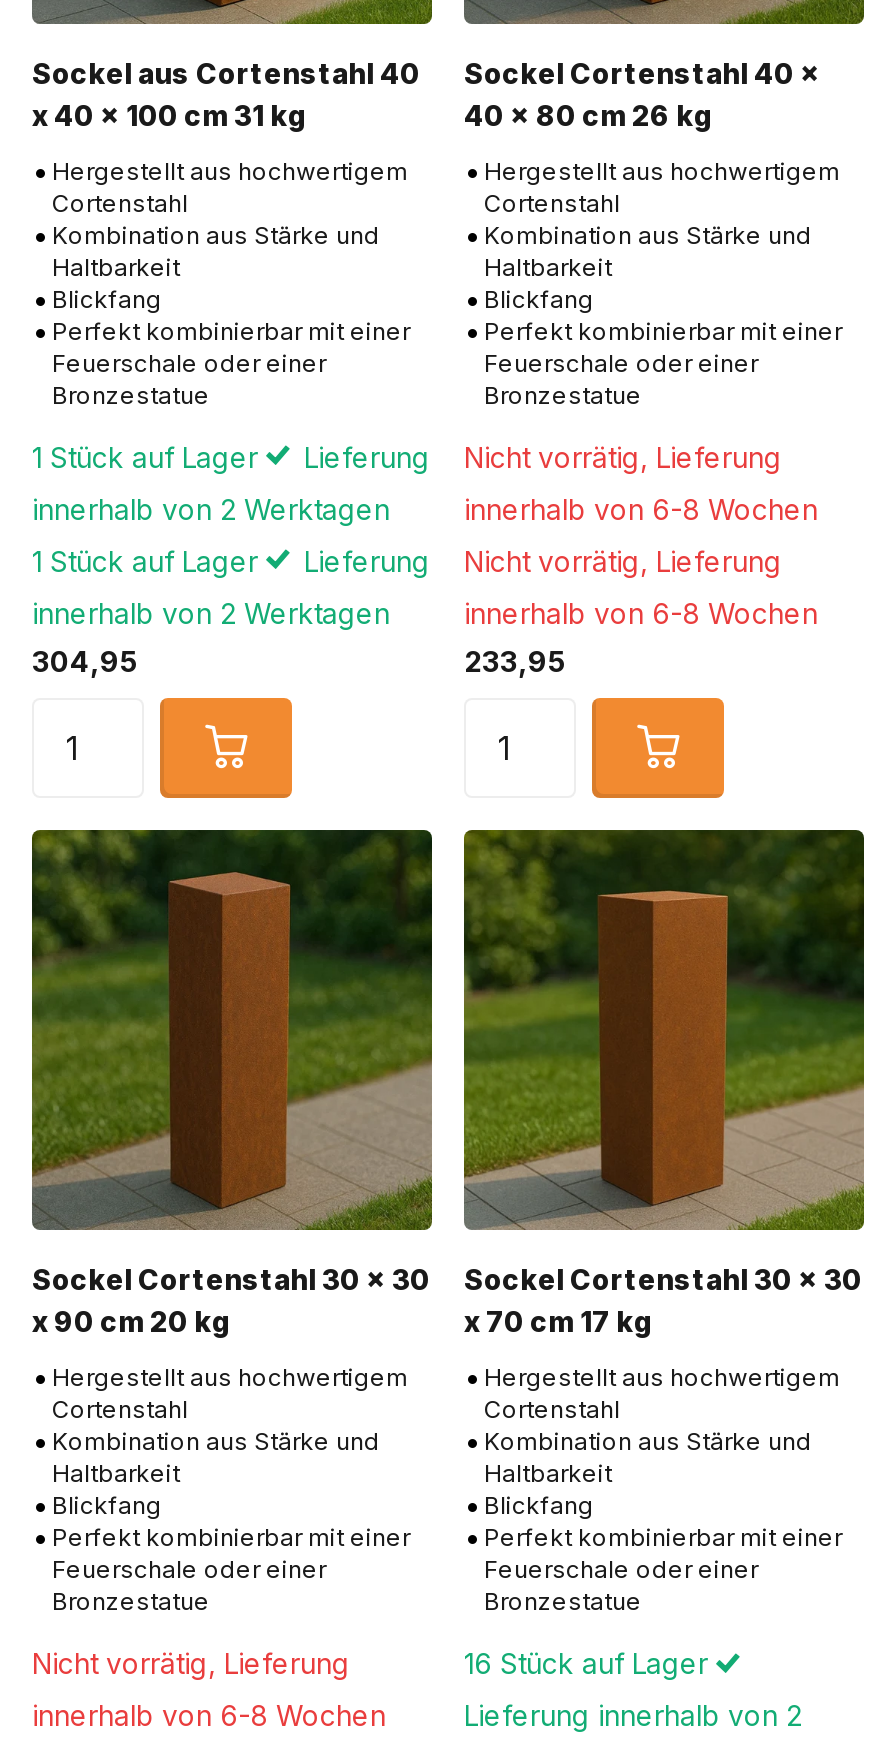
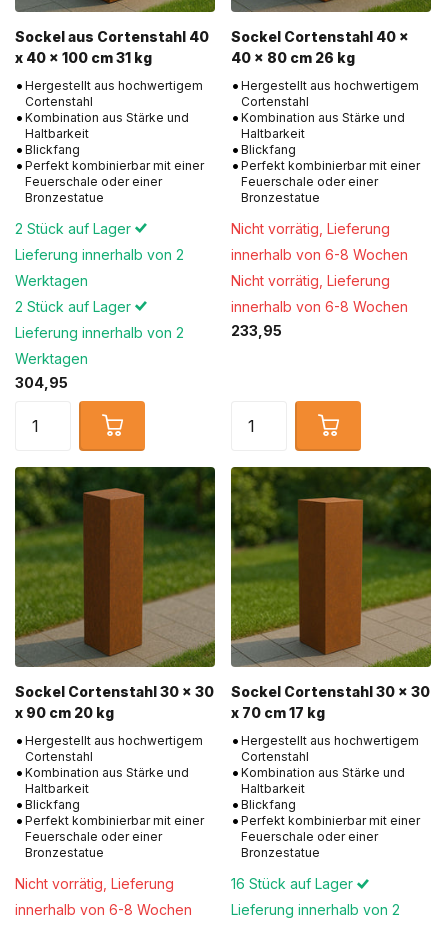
- 1 Stück auf Lager
- Lieferung
- innerhalb von 2 Werktagen
- 1 Stück auf Lager
- Lieferung
- innerhalb von 2 Werktagen
+ 2 Stück auf Lager
+ Lieferung innerhalb von 2
+ Werktagen
+ 2 Stück auf Lager
+ Lieferung innerhalb von 2
+ Werktagen
